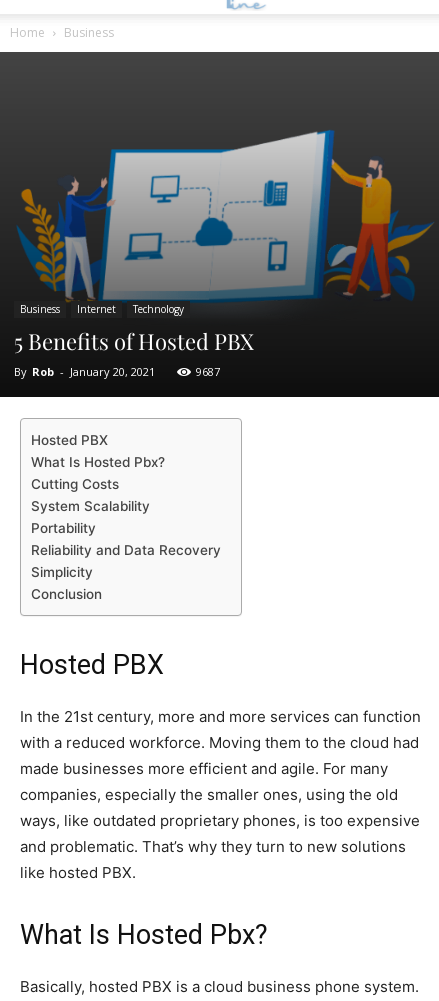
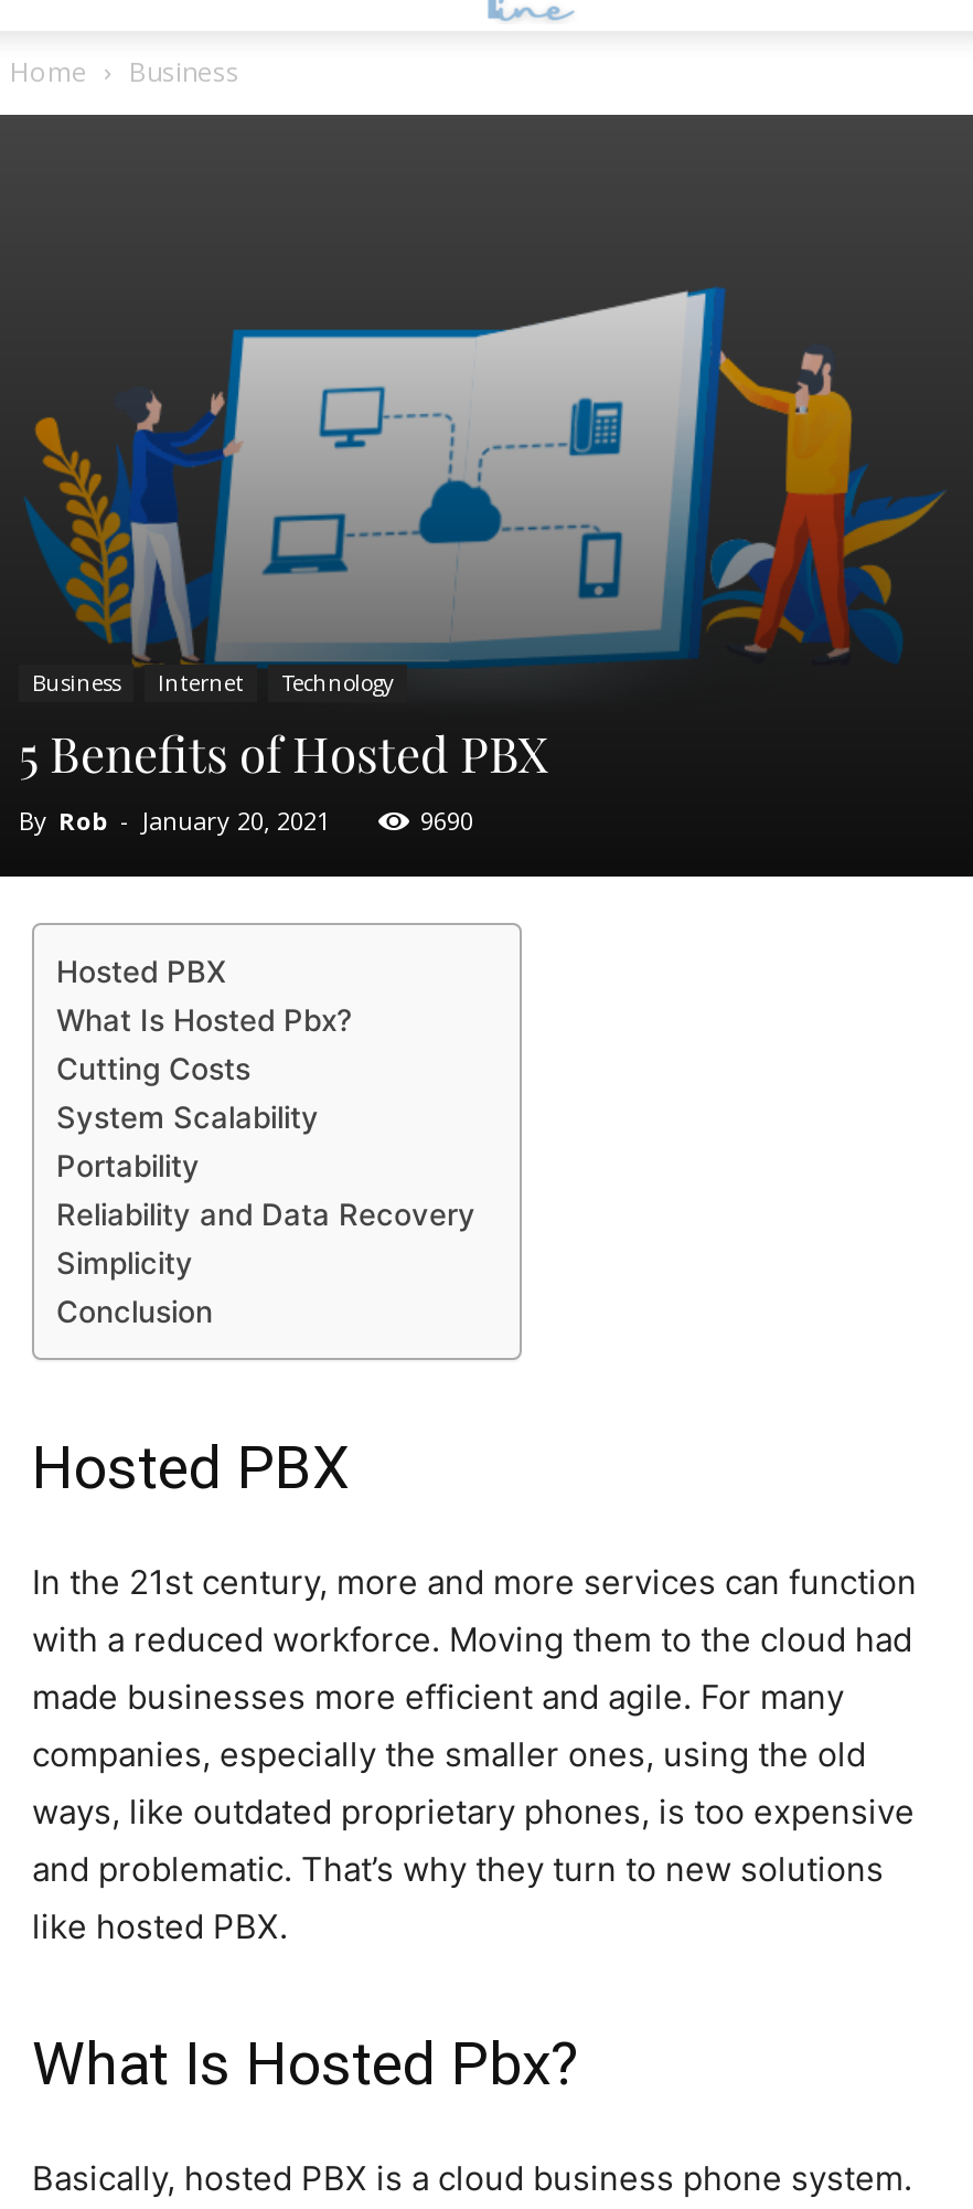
- 9687
+ 9690
